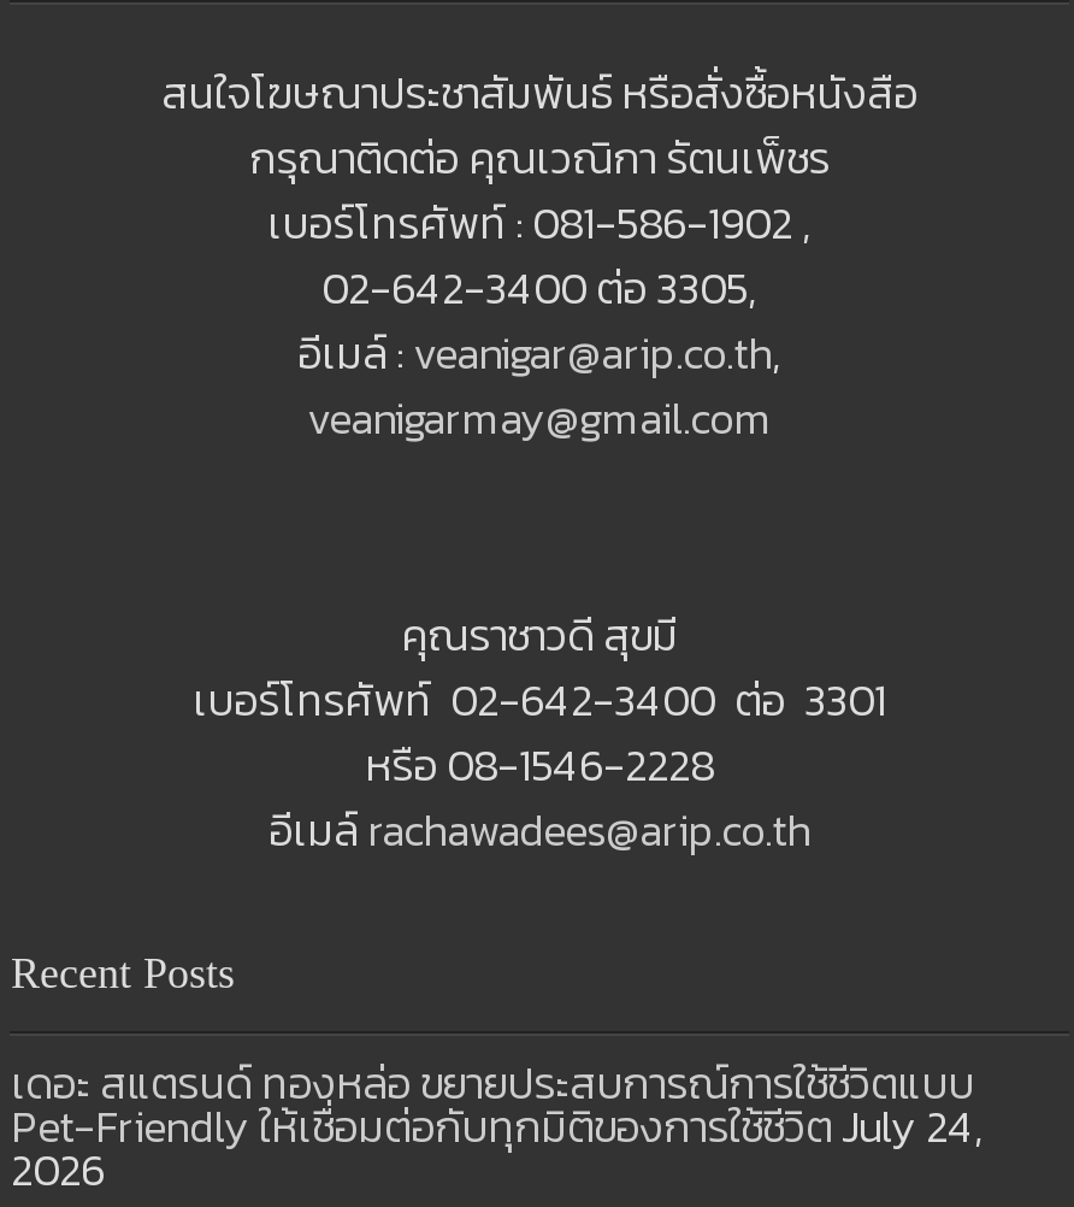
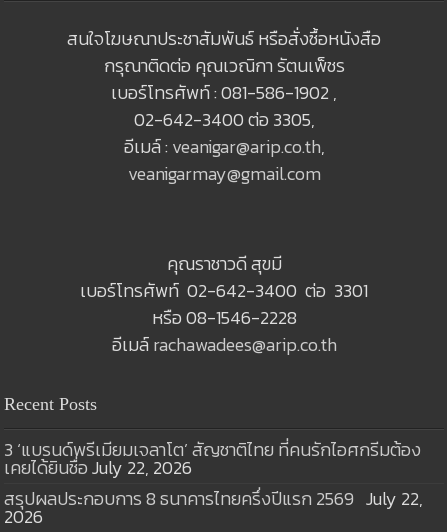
- เดอะ สแตรนด์ ทองหล่อ ขยายประสบการณ์การใช้ชีวิตแบบ
- Pet-Friendly ให้เชื่อมต่อกับทุกมิติของการใช้ชีวิต July 24,
+ 3 ‘แบรนด์พรีเมียมเจลาโต’ สัญชาติไทย ที่คนรักไอศกรีมต้อง
+ เคยได้ยินชื่อ July 22, 2026
+ สรุปผลประกอบการ 8 ธนาคารไทยครึ่งปีแรก 2569 July 22,
